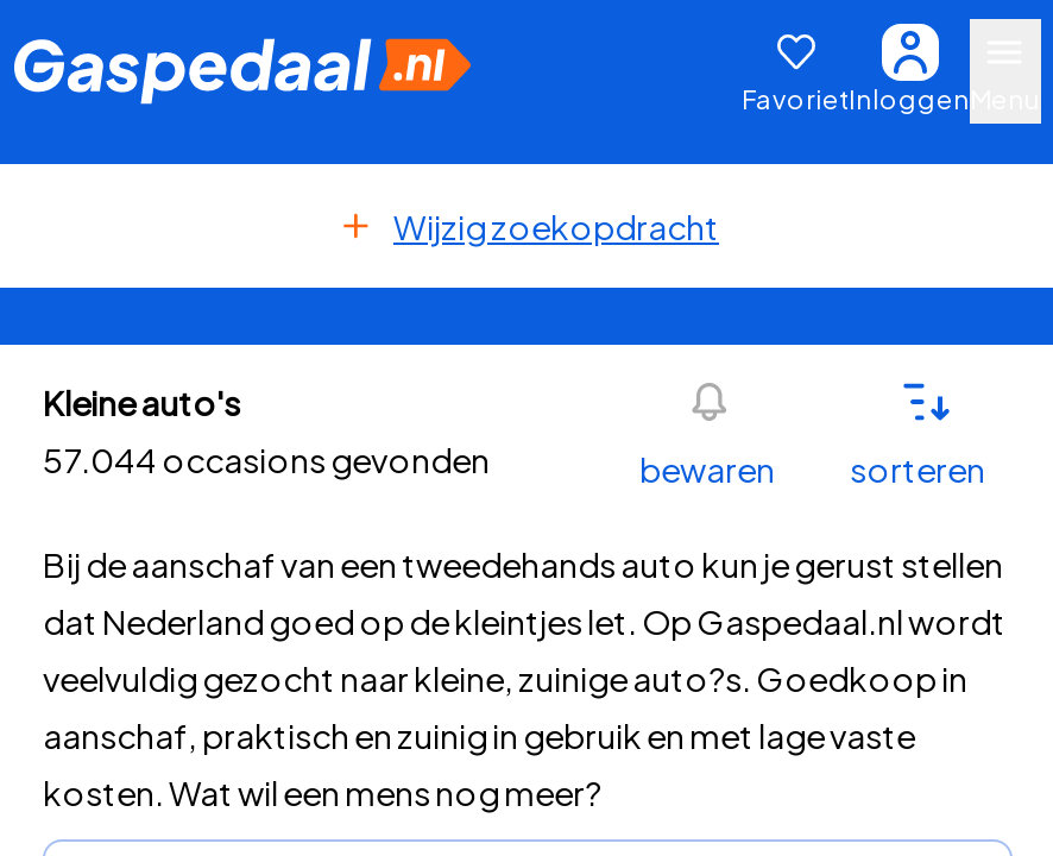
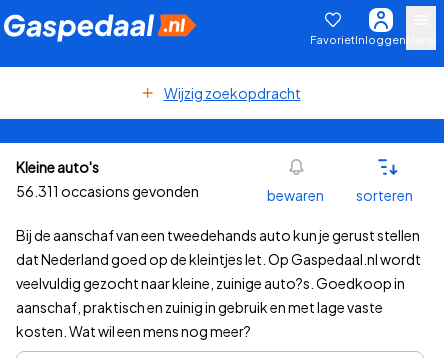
- 57.044 occasions gevonden
+ 56.311 occasions gevonden
